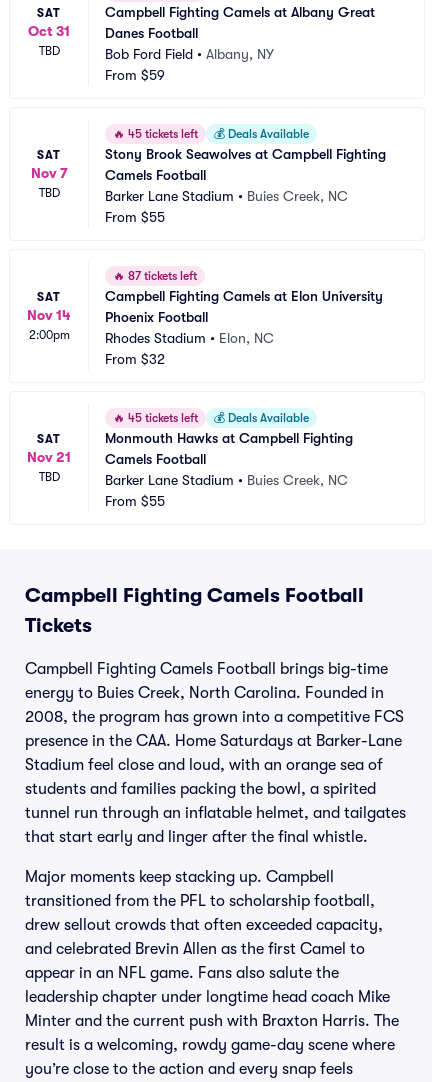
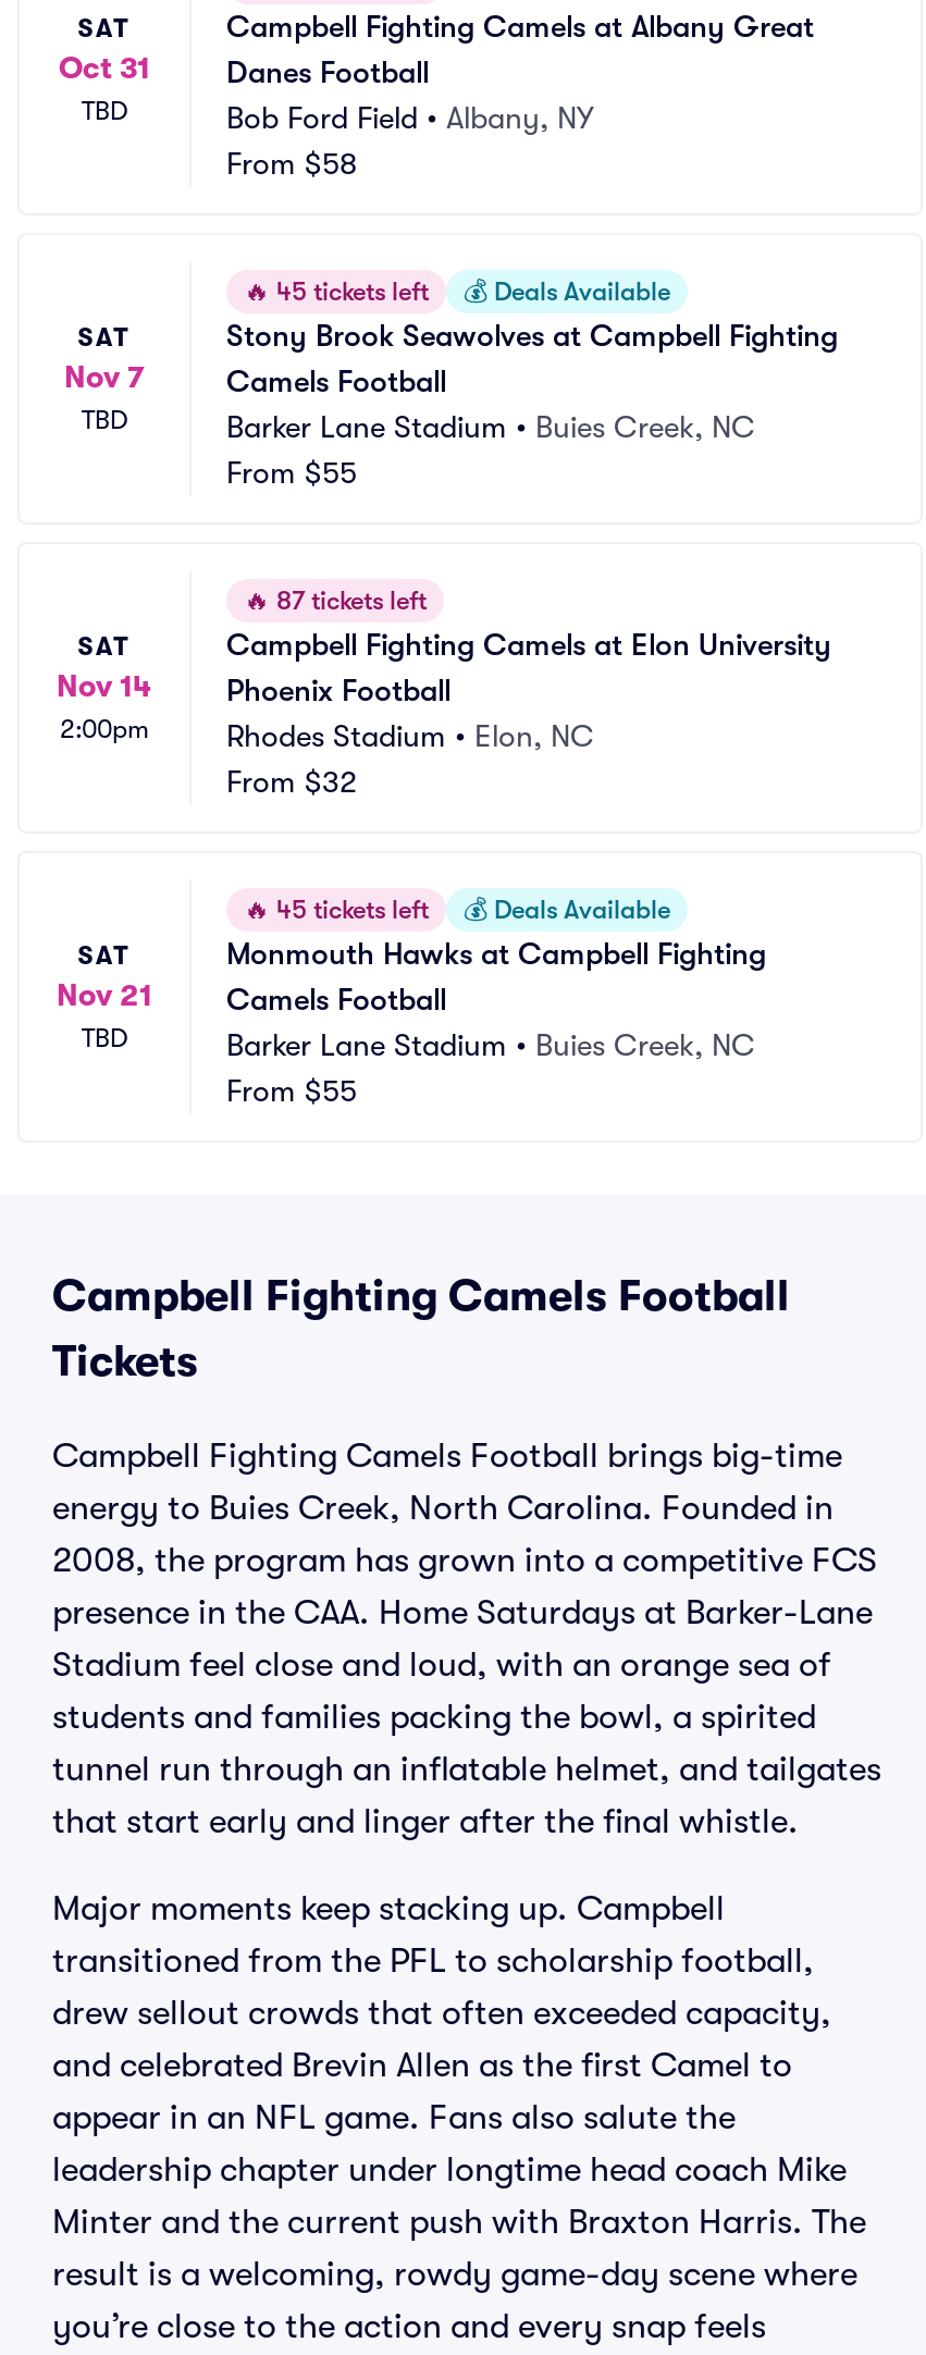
- From $59
+ From $58
